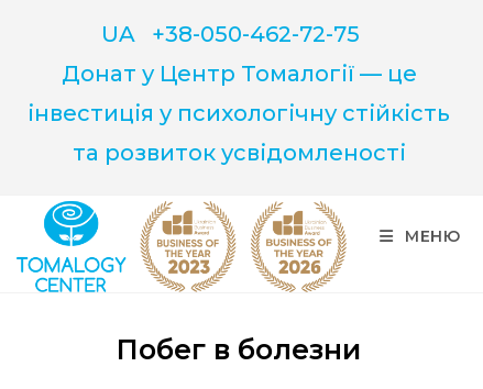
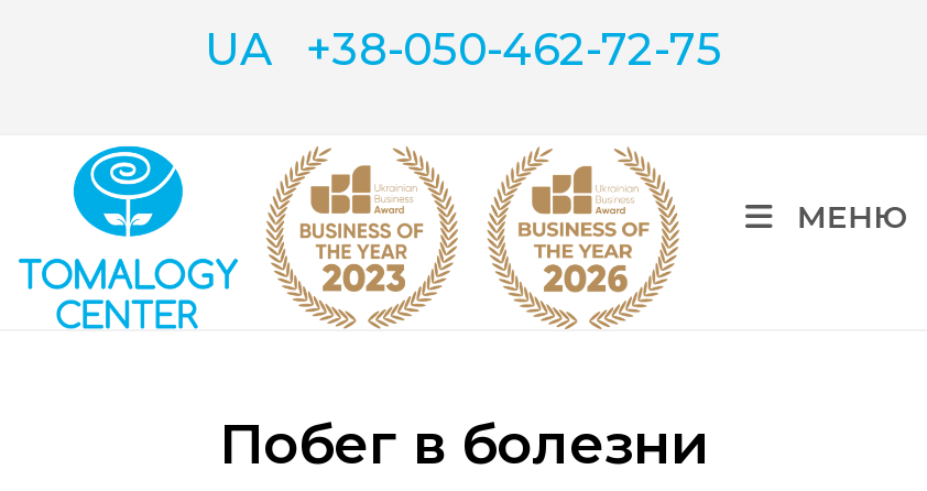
- Донат у Центр Томалогії — це
- інвестиція у психологічну стійкість
- та розвиток усвідомленості
